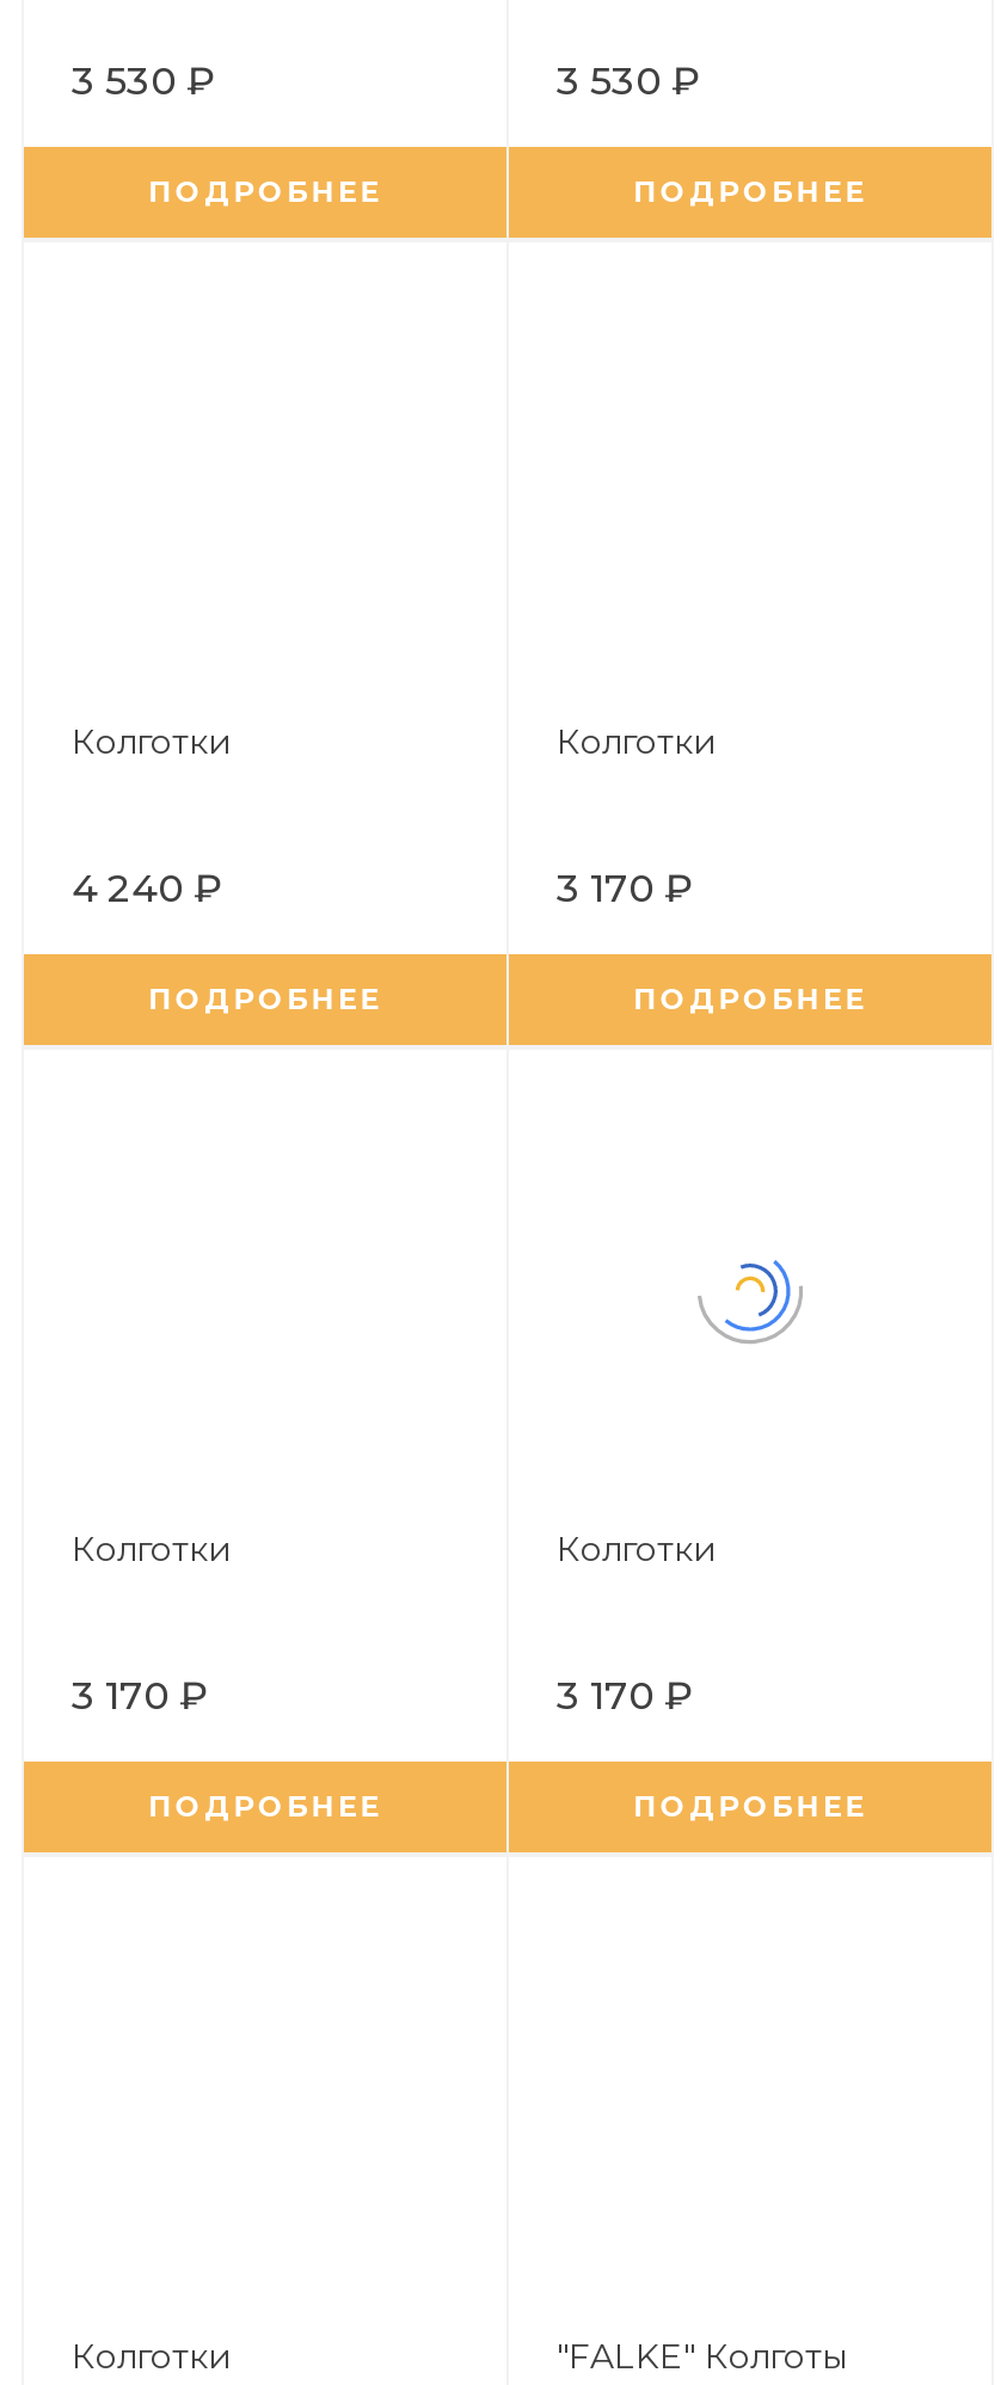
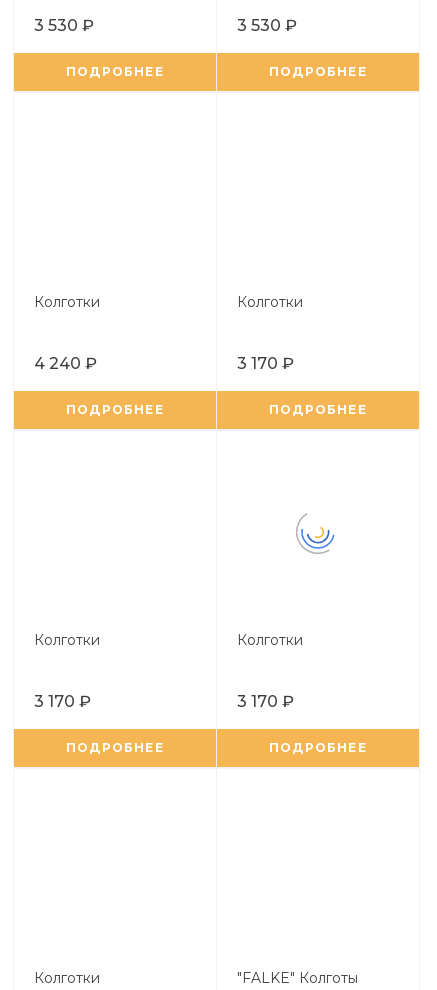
- [image]
+ [image]
